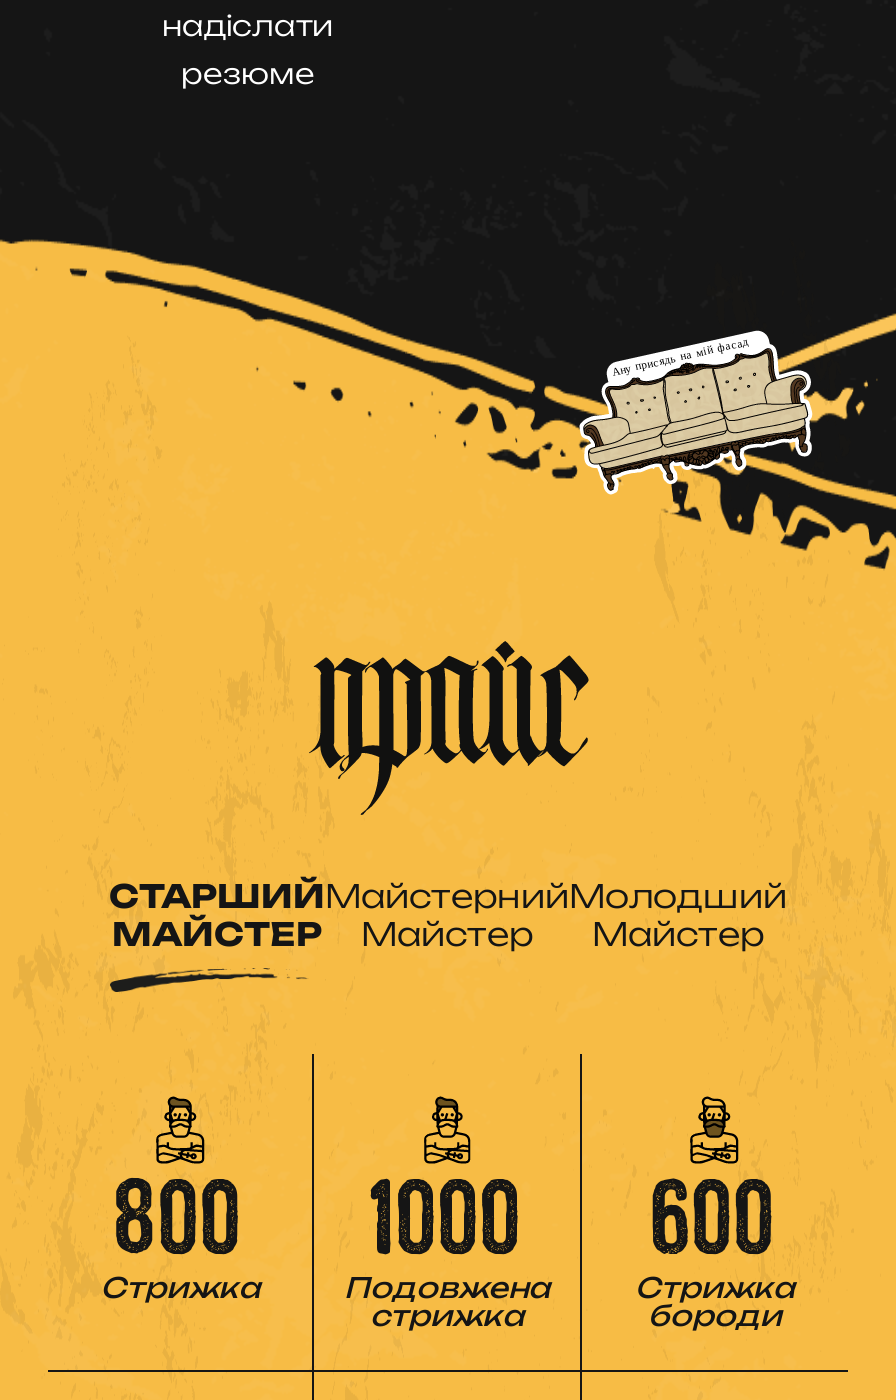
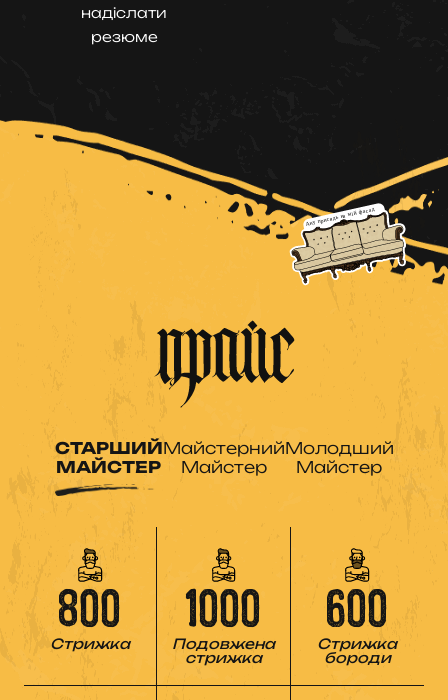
- [image]
+ [image]
